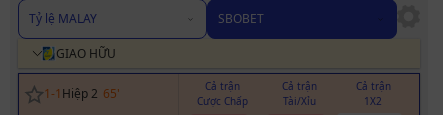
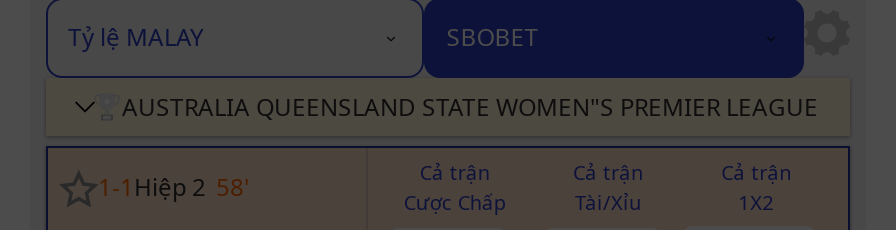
- GIAO HỮU
+ AUSTRALIA QUEENSLAND STATE WOMEN"S PREMIER LEAGUE

- 1 - 1 Hiệp 2 65'
+ 1 - 1 Hiệp 2 58'
